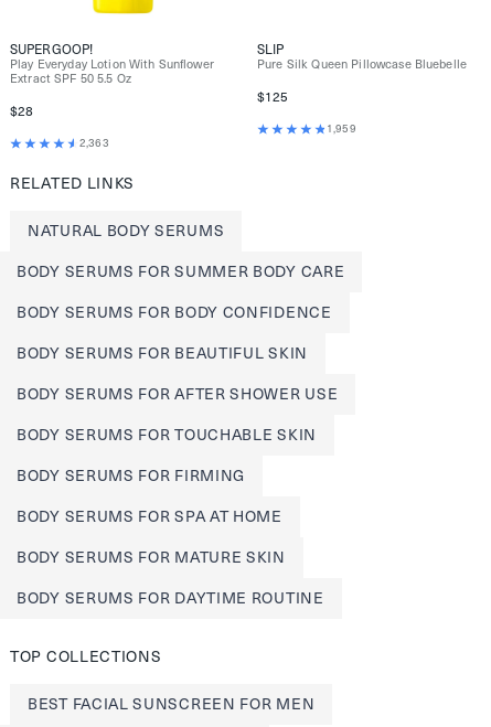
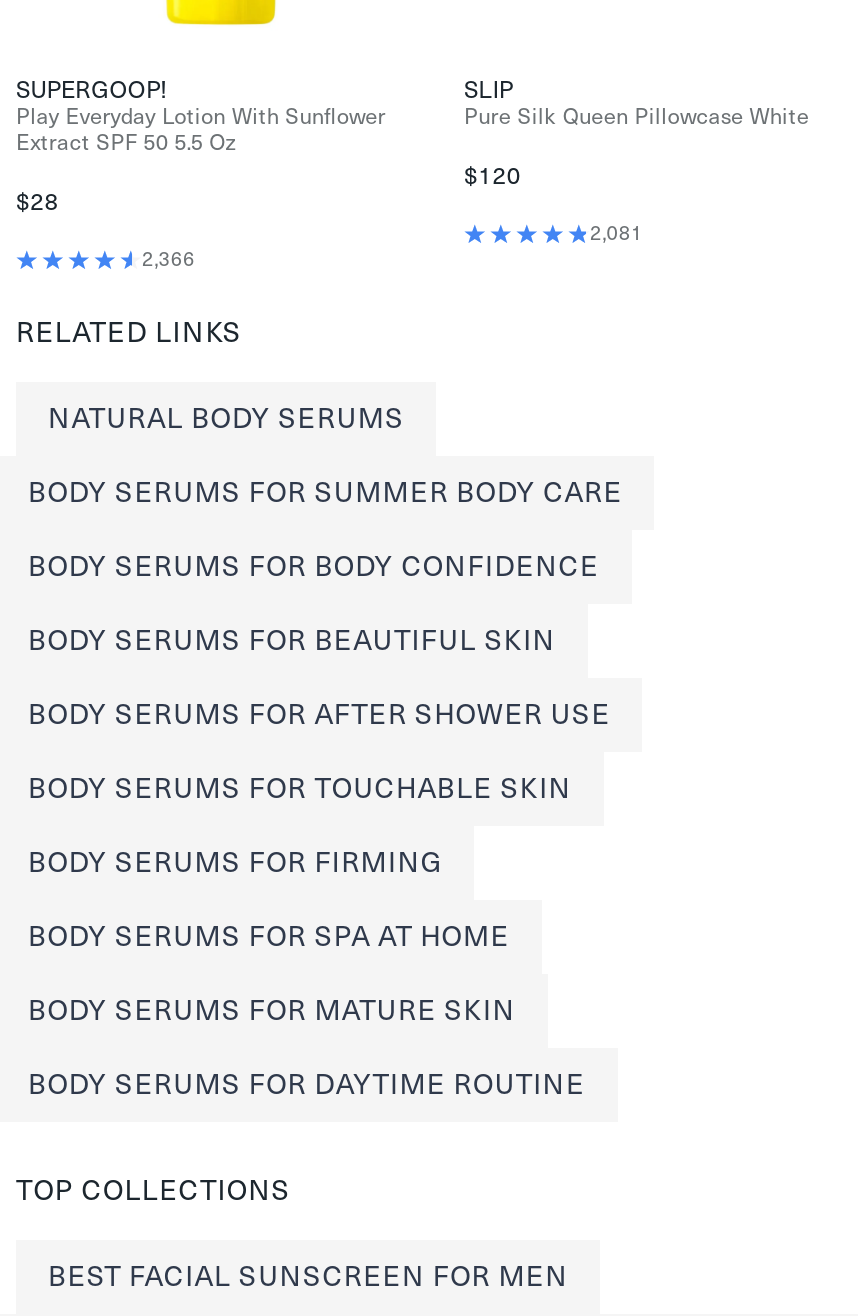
- Pure Silk Queen Pillowcase Bluebelle
+ Pure Silk Queen Pillowcase White

- $125
+ $120

- 1,959
+ 2,081

- 2,363
+ 2,366
